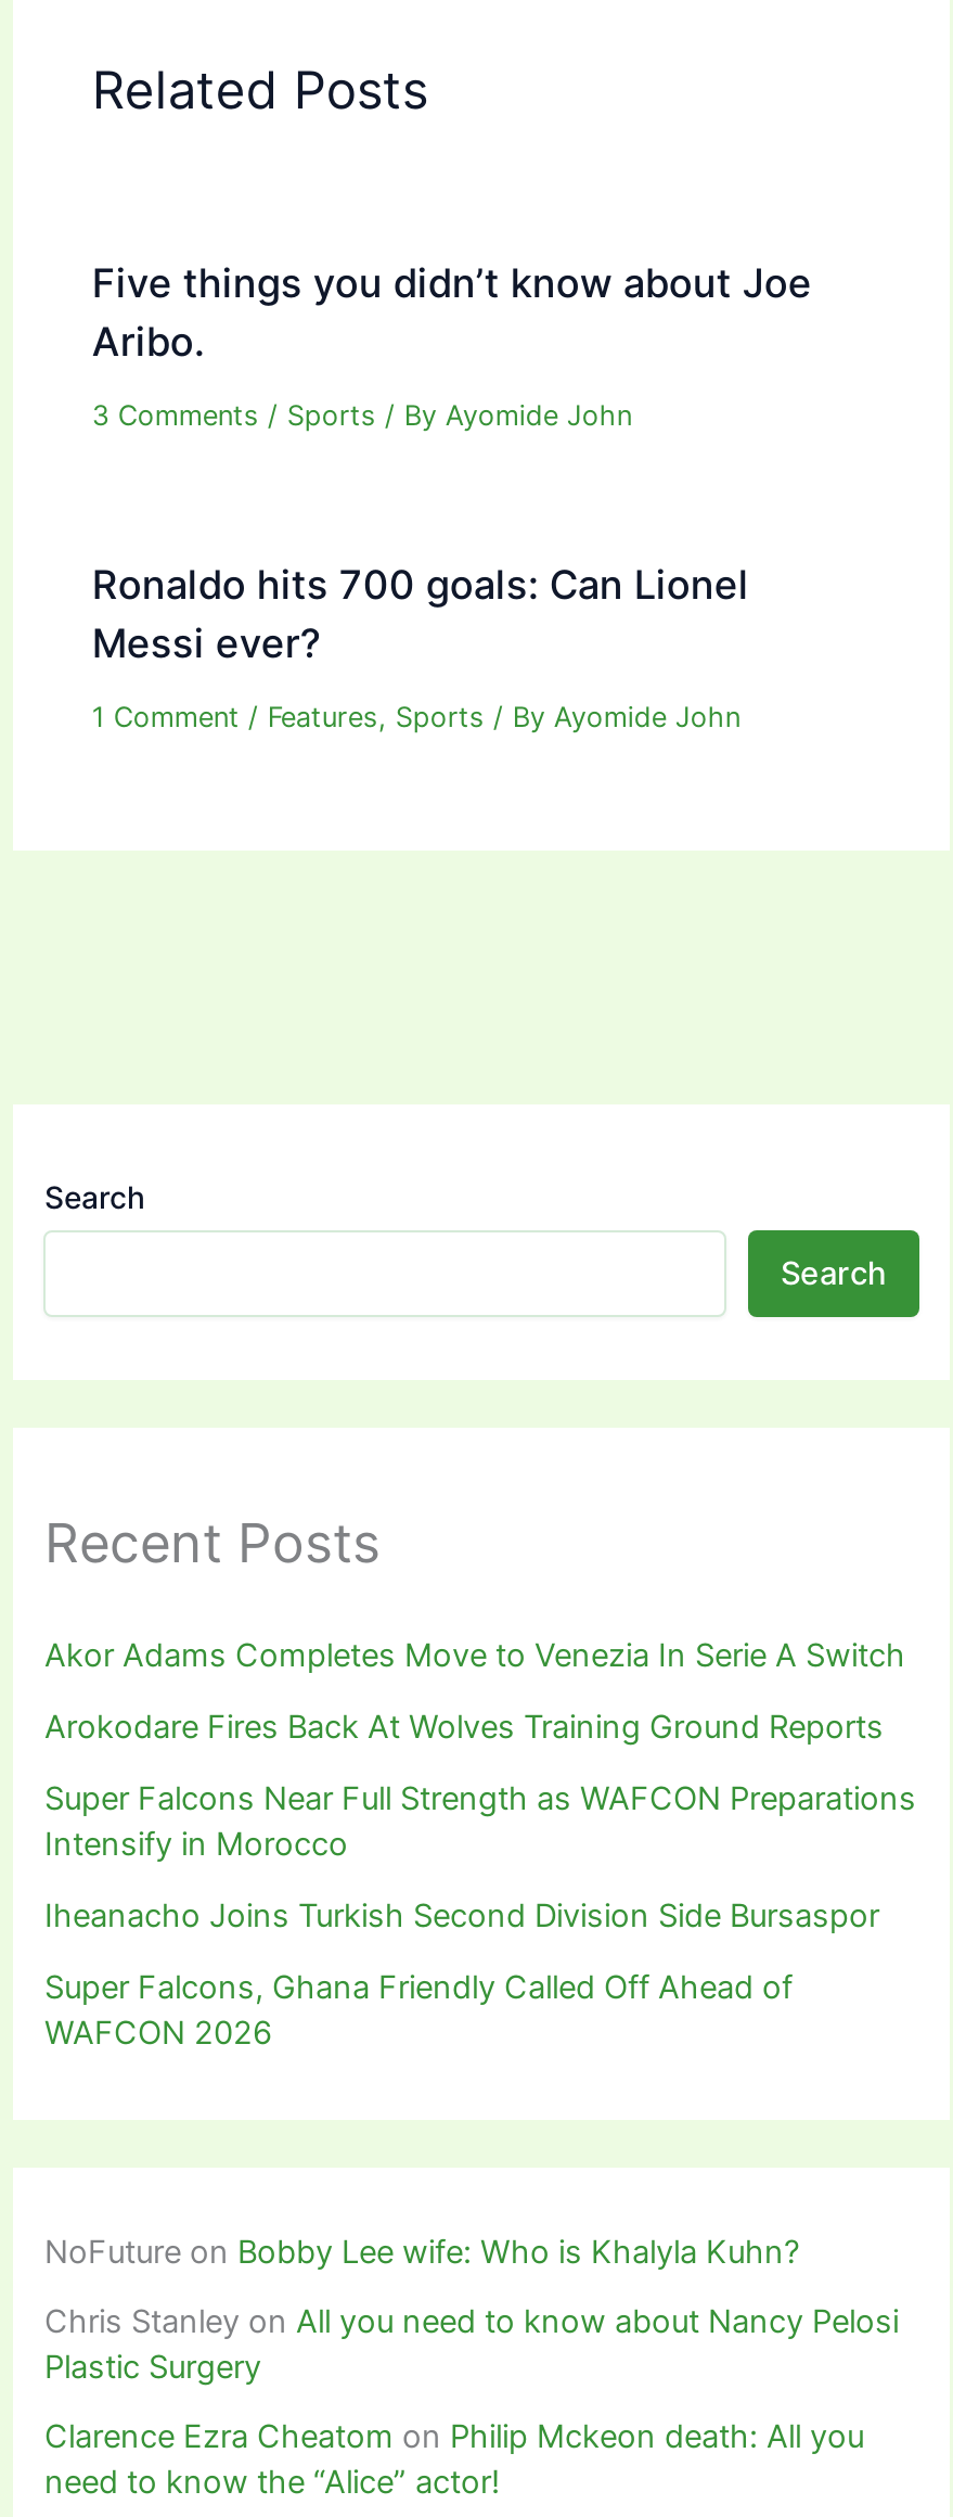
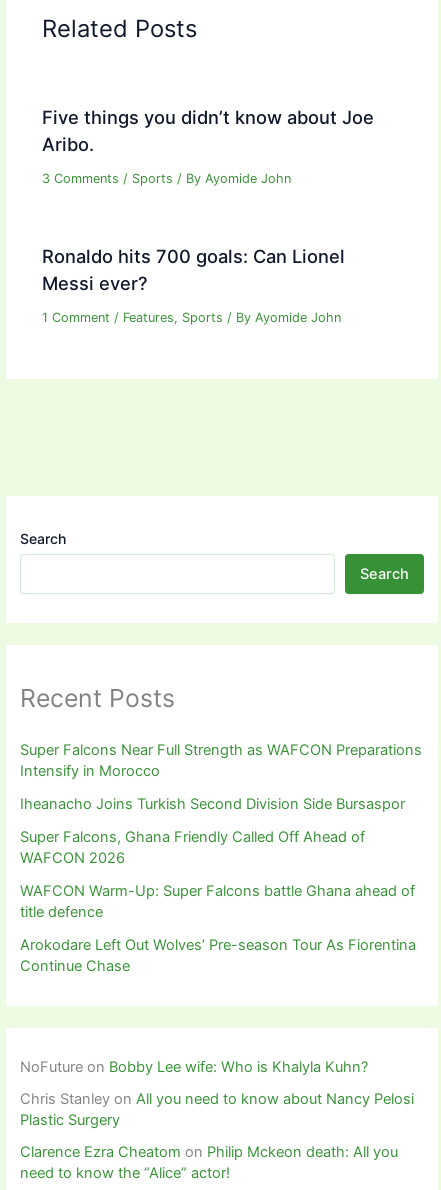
- Akor Adams Completes Move to Venezia In Serie A Switch
- Arokodare Fires Back At Wolves Training Ground Reports

moved up: Super Falcons Near Full Strength as WAFCON Preparations | Intensify in Morocco | Iheanacho Joins Turkish Second Division Side Bursaspor | Super Falcons, Ghana Friendly Called Off Ahead of | WAFCON 2026

+ WAFCON Warm-Up: Super Falcons battle Ghana ahead of
+ title defence
+ Arokodare Left Out Wolves’ Pre-season Tour As Fiorentina
+ Continue Chase
